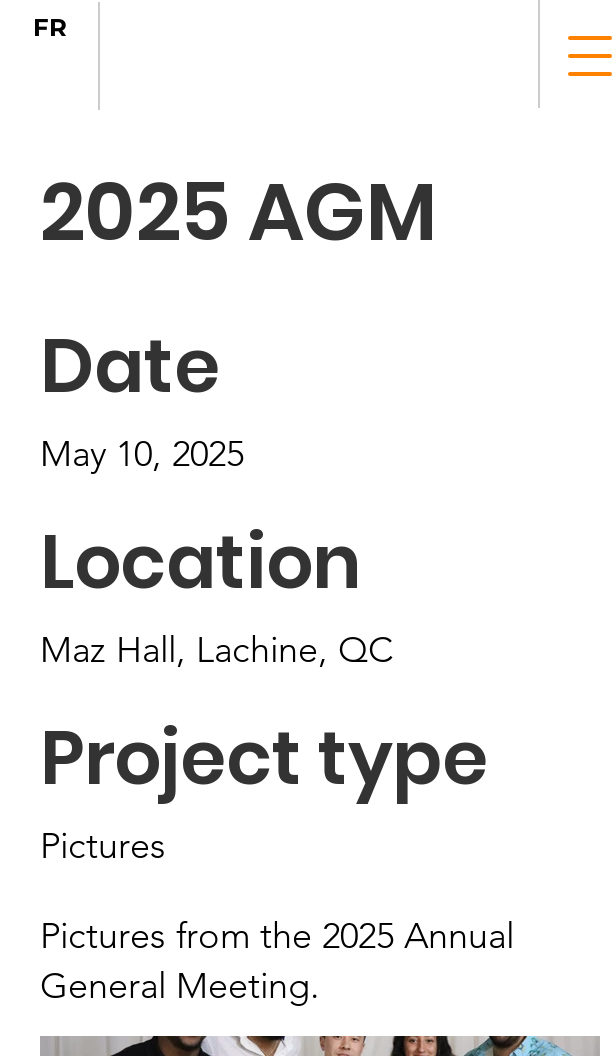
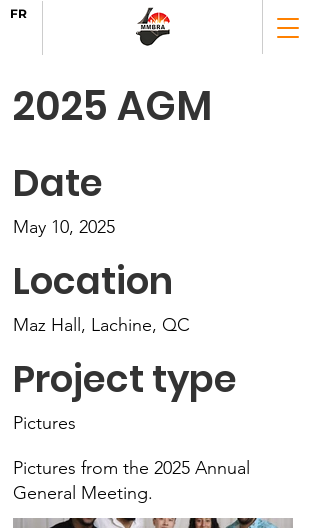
+ [image]
